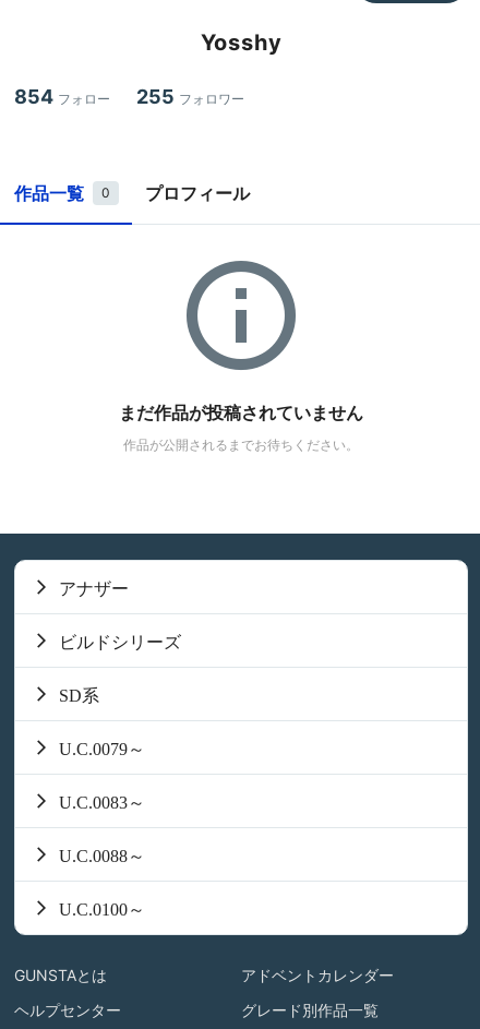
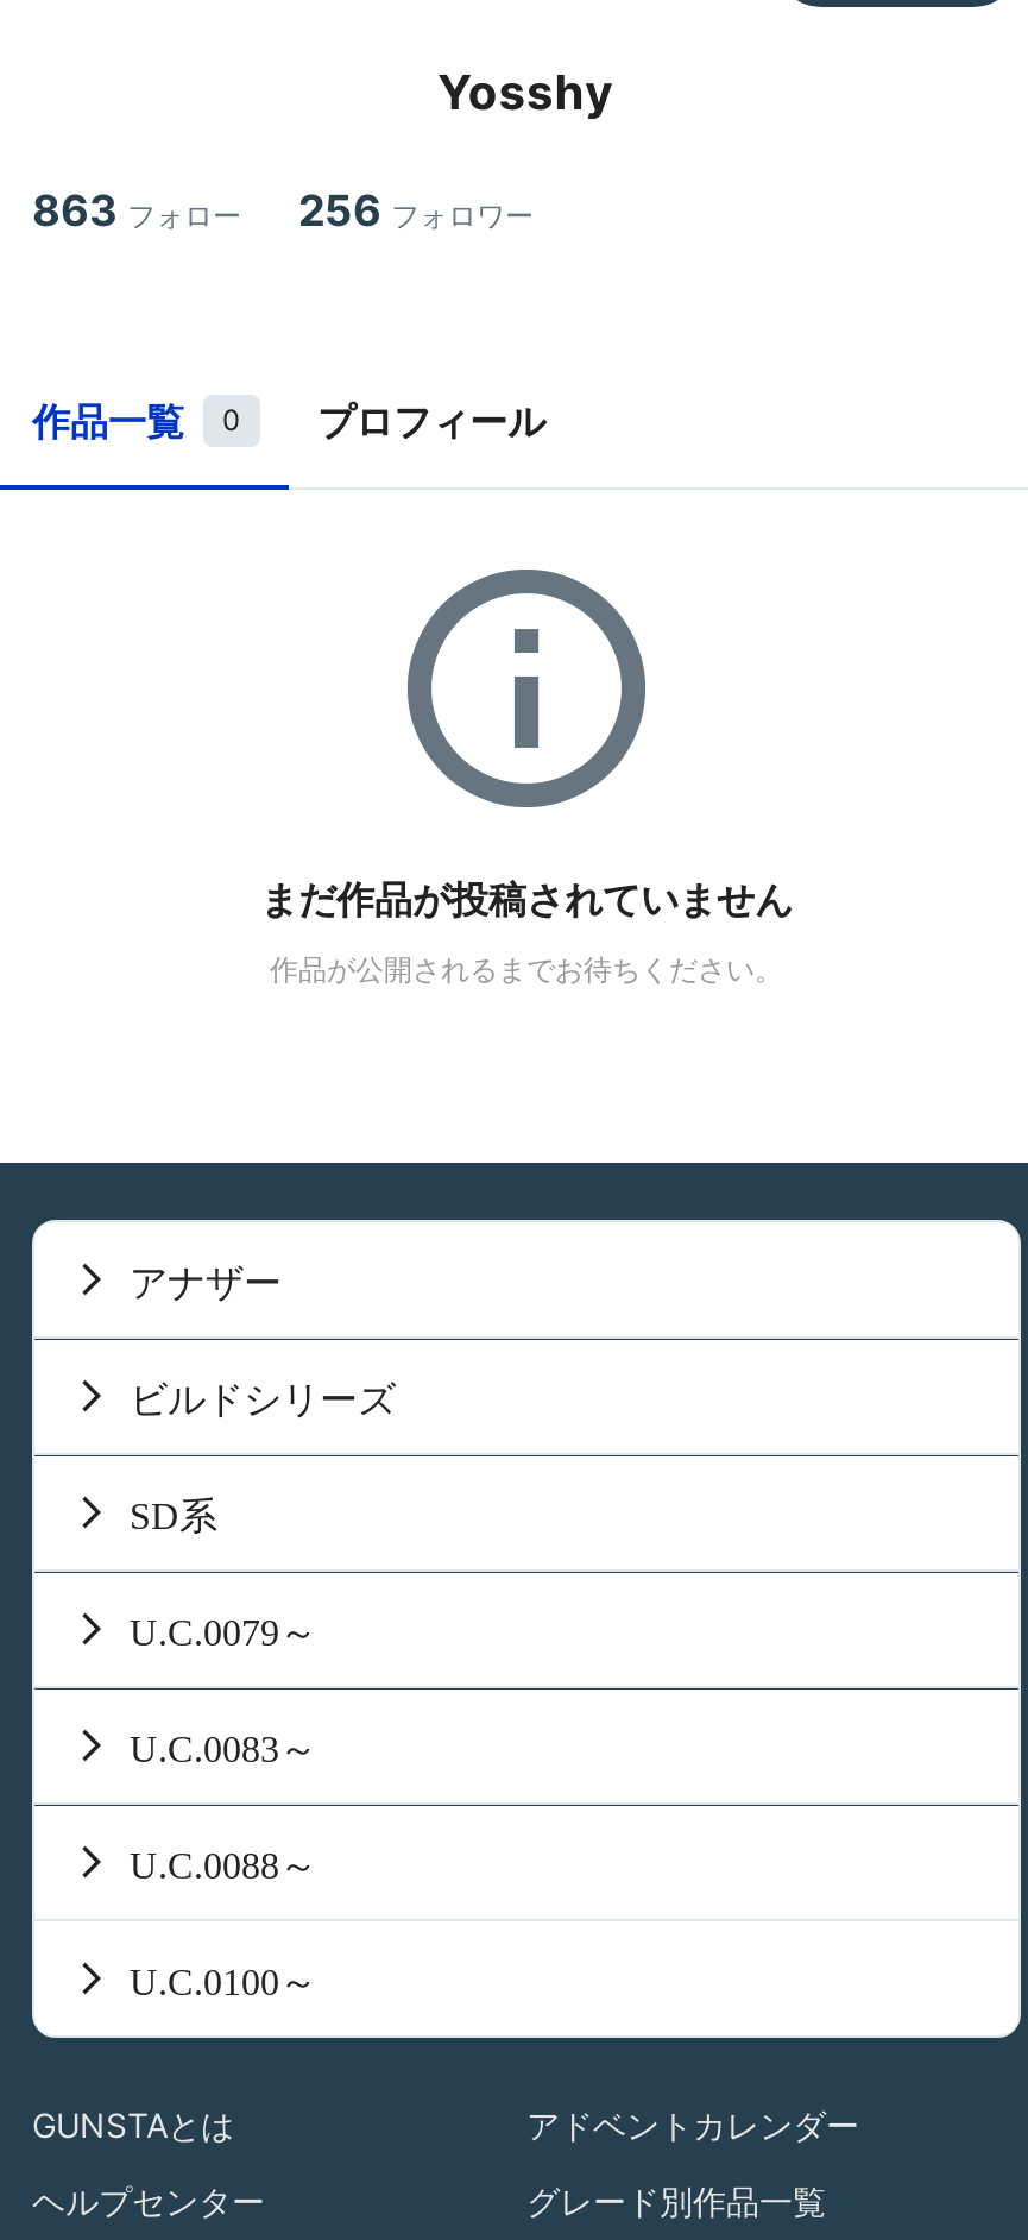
- 854 フォロー
+ 863 フォロー

- 255 フォロワー
+ 256 フォロワー
